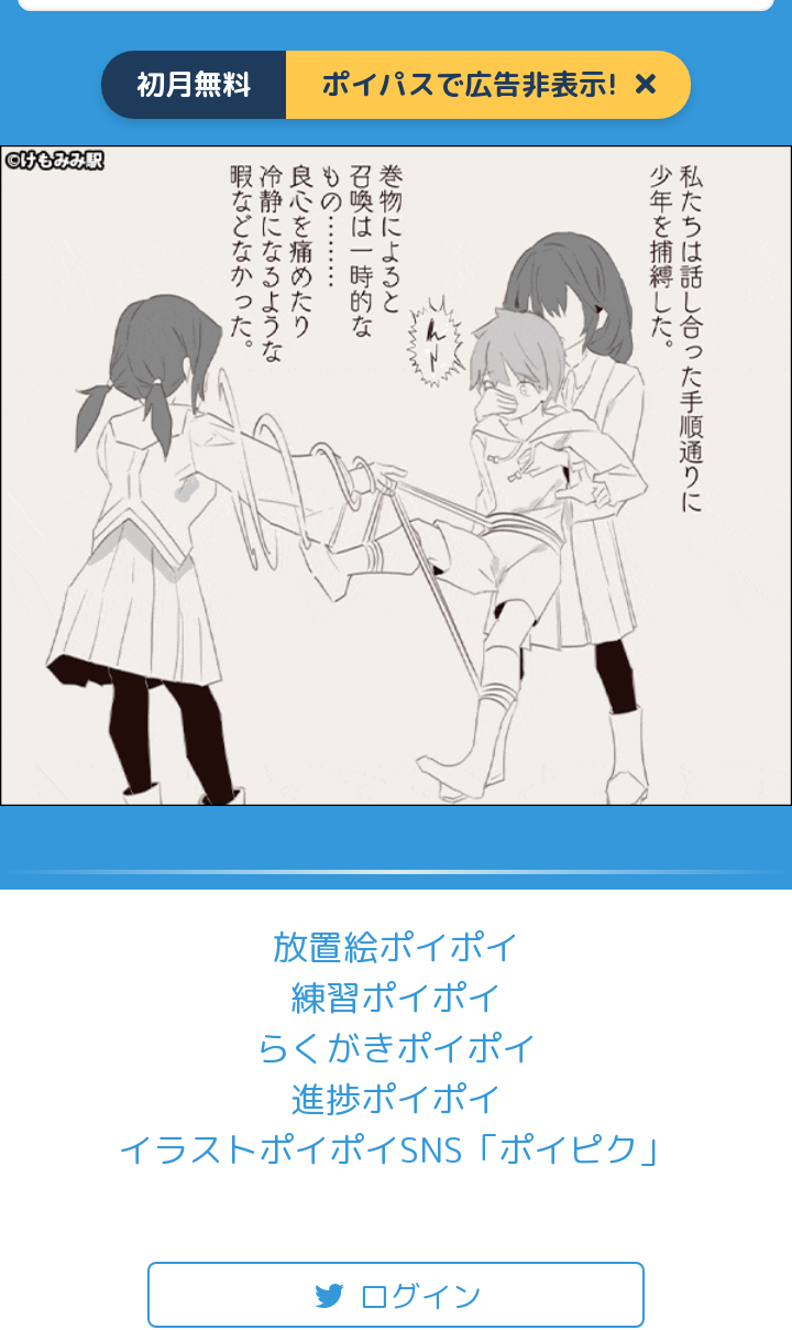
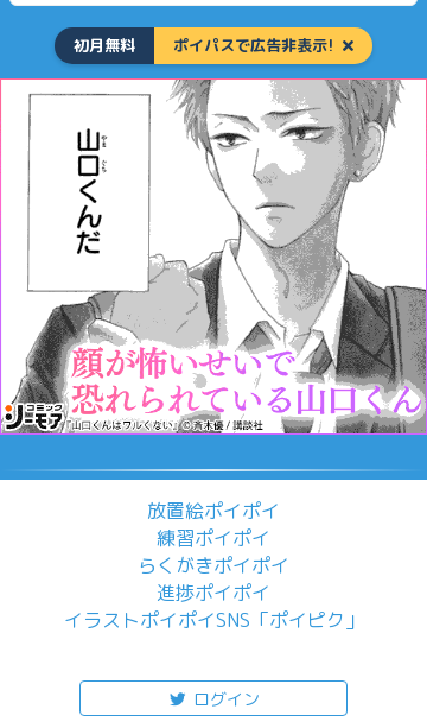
- [image]
+ [image]
